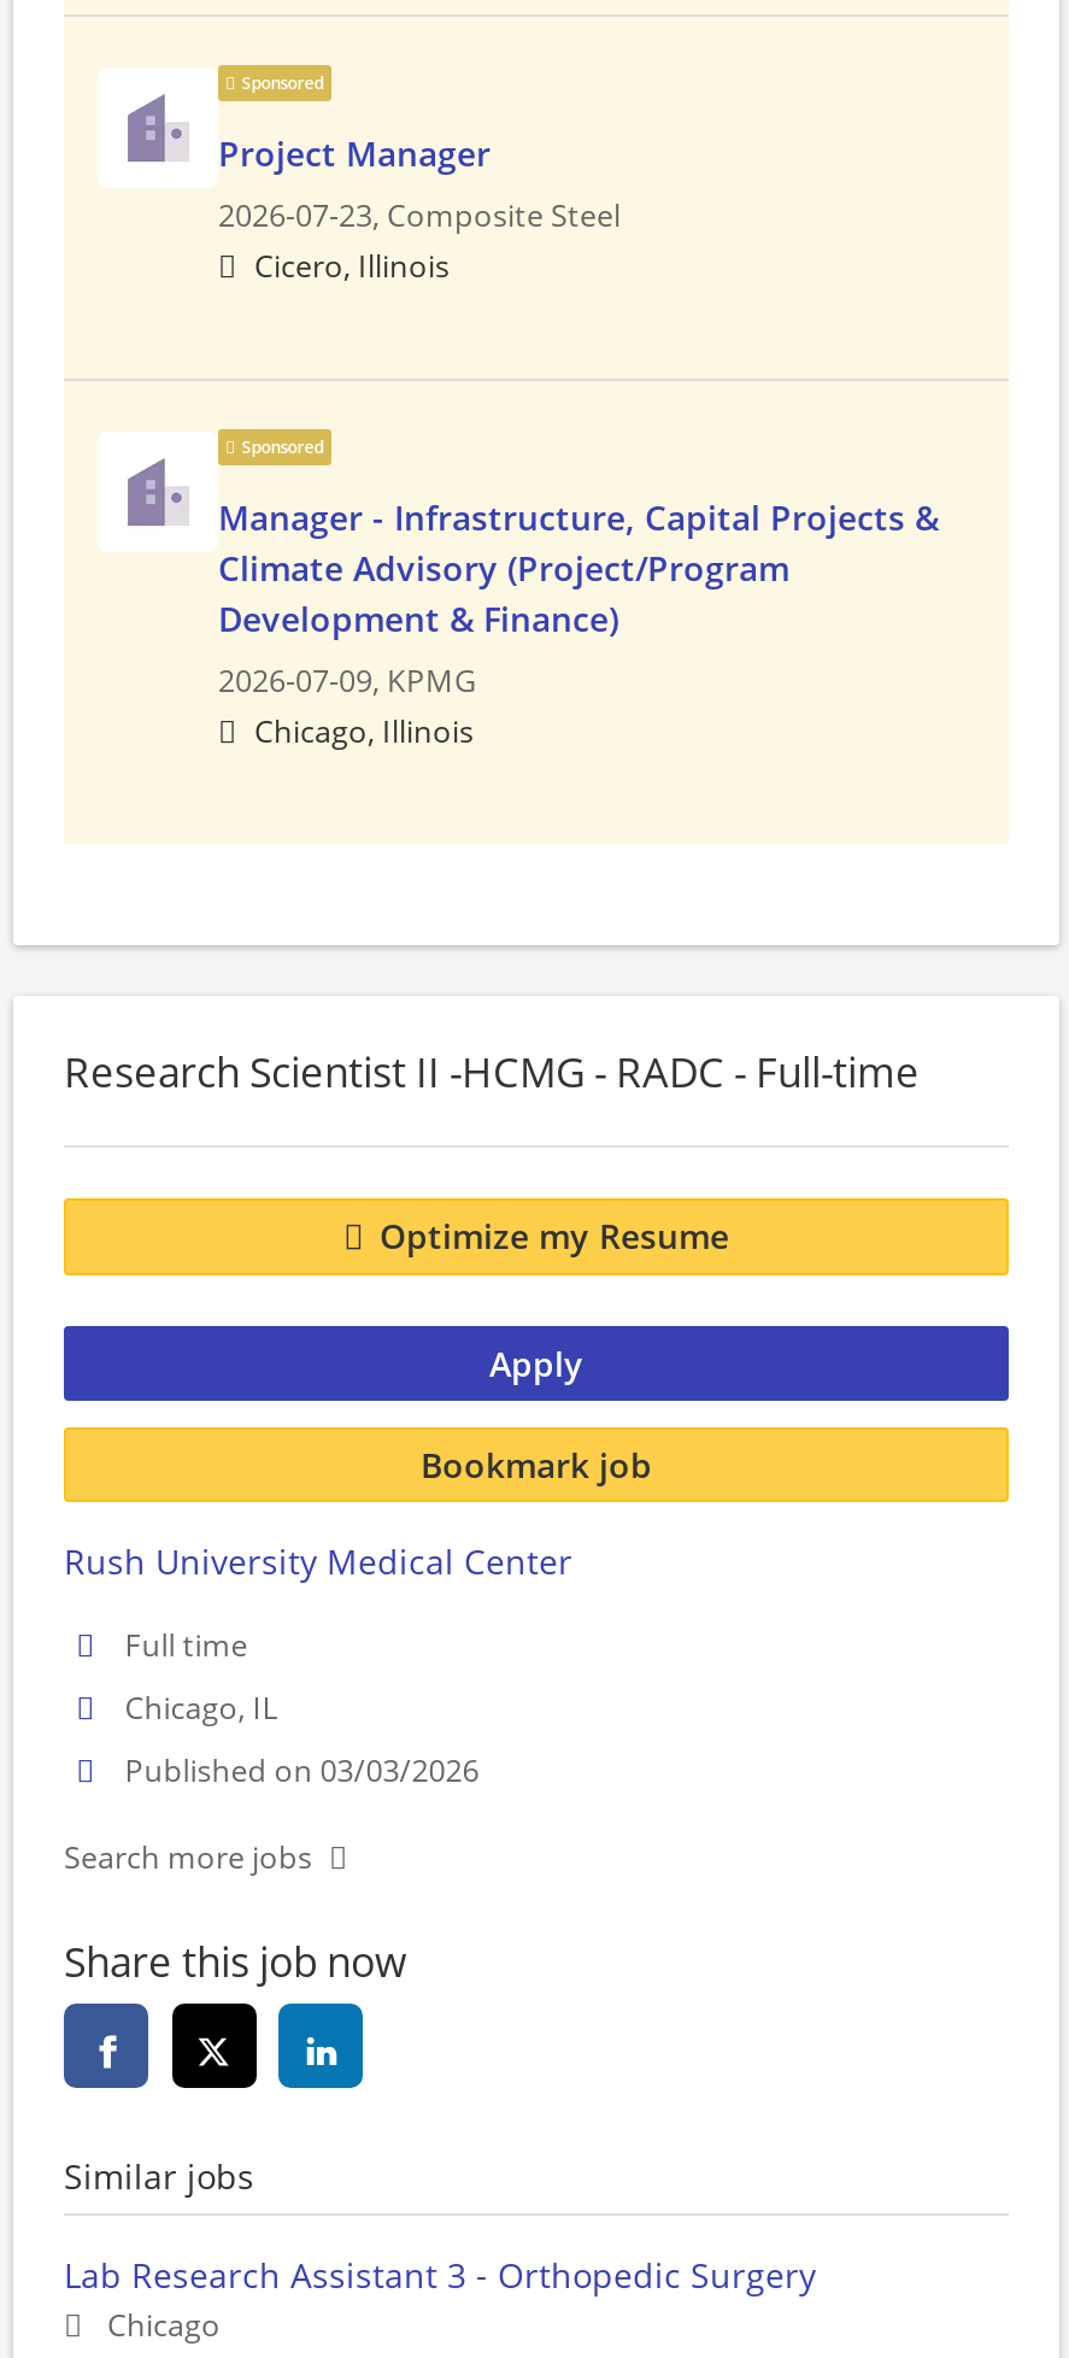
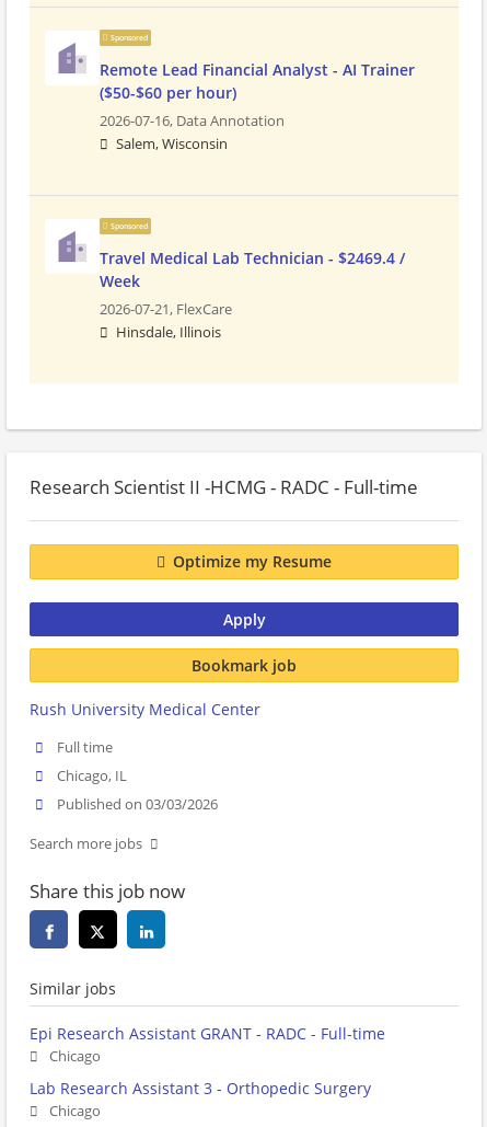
- Project Manager
- 2026-07-23, Composite Steel
- Cicero, Illinois
+ Remote Lead Financial Analyst - AI Trainer
+ ($50-$60 per hour)
+ 2026-07-16, Data Annotation
+ Salem, Wisconsin

- Manager - Infrastructure, Capital Projects &
- Climate Advisory (Project/Program
- Development & Finance)
- 2026-07-09, KPMG
- Chicago, Illinois
+ Travel Medical Lab Technician - $2469.4 /
+ Week
+ 2026-07-21, FlexCare
+ Hinsdale, Illinois

+ Epi Research Assistant GRANT - RADC - Full-time
+ Chicago
